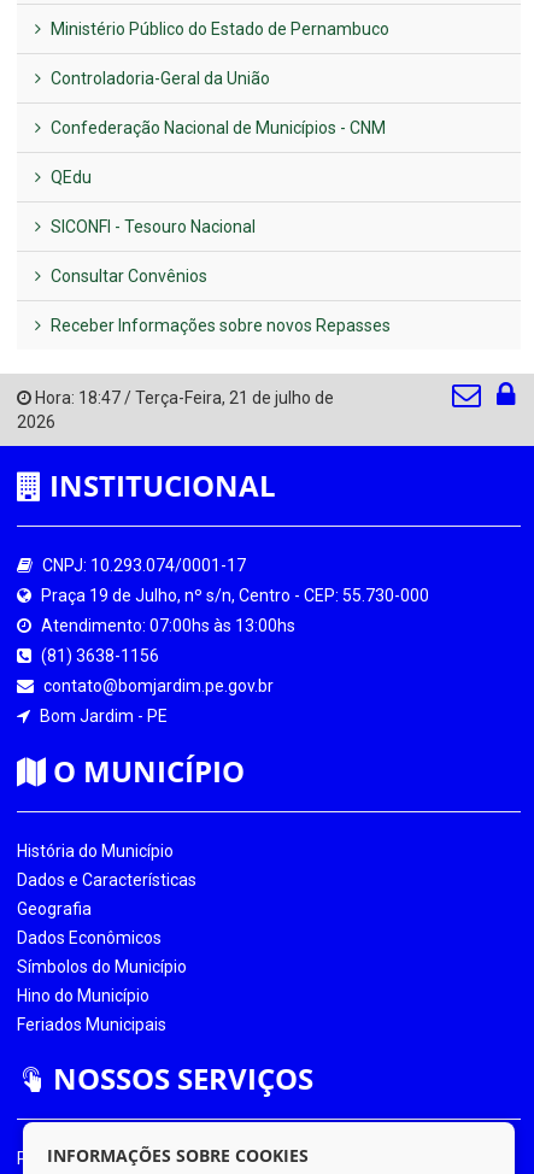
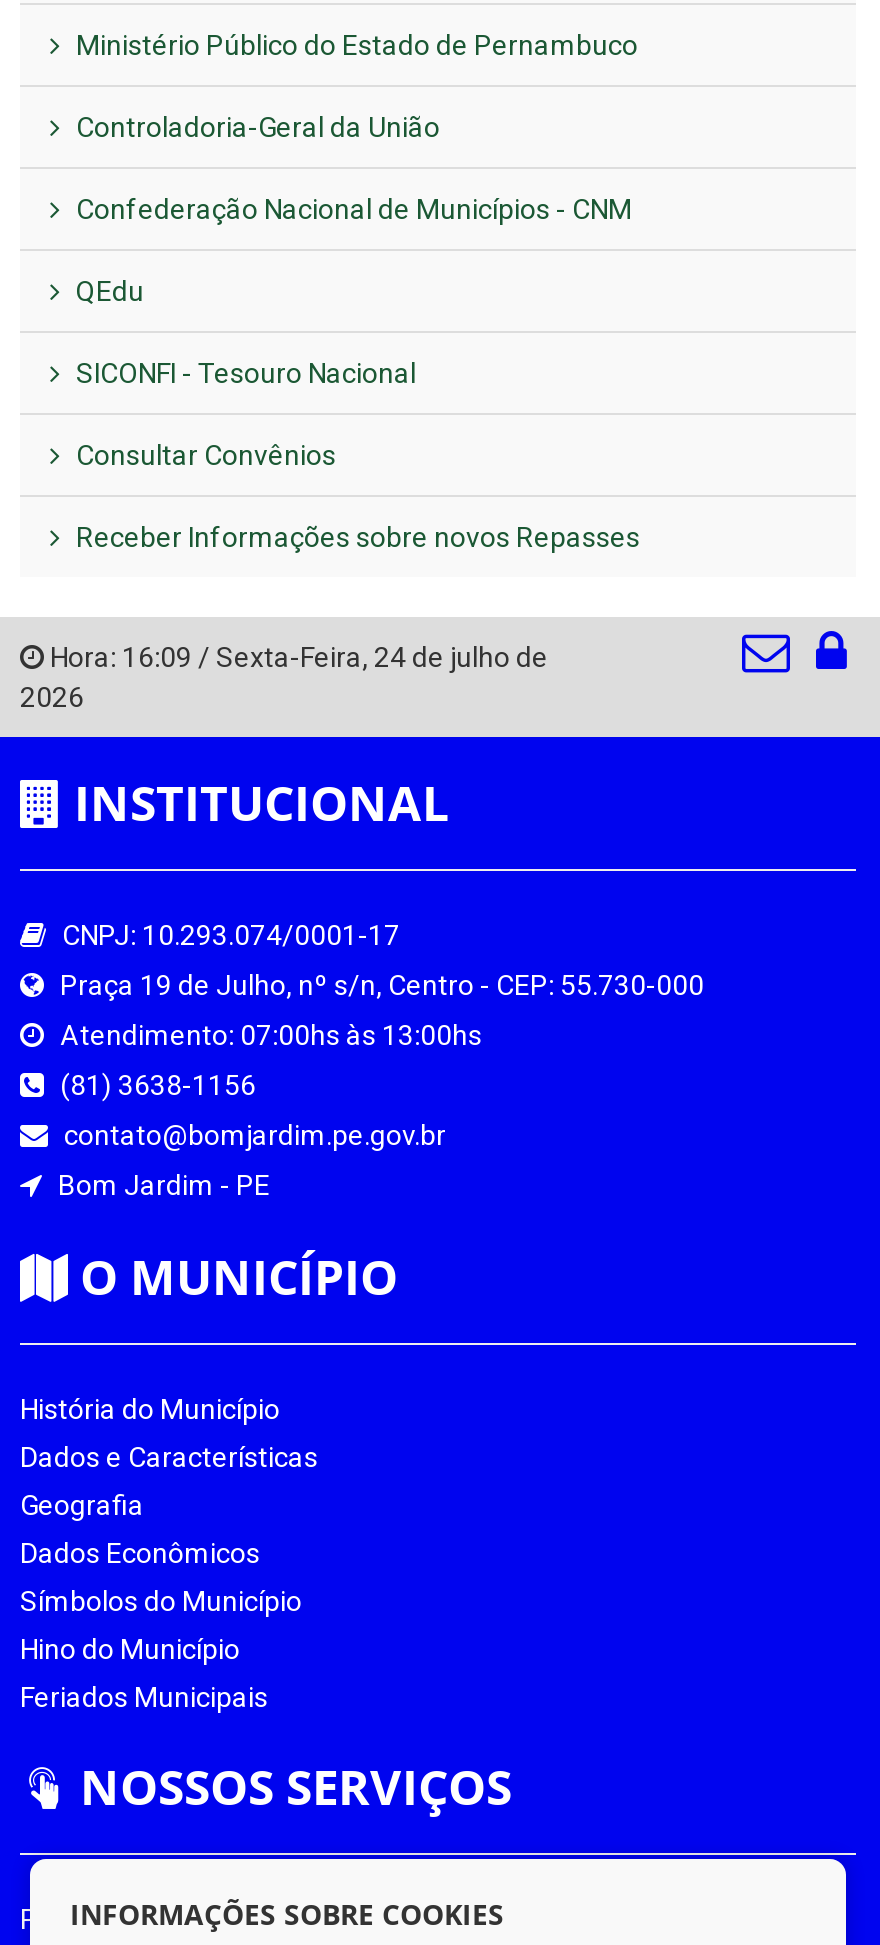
- Hora: 18:47 / Terça-Feira, 21 de julho de
+ Hora: 16:09 / Sexta-Feira, 24 de julho de
